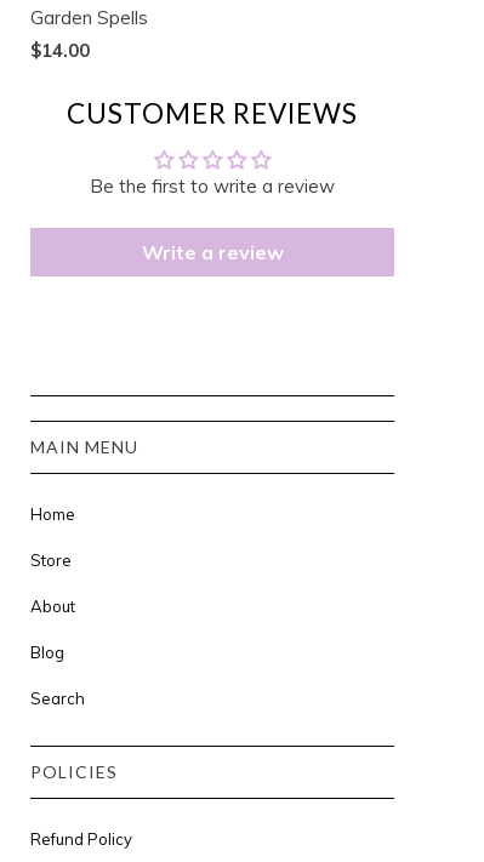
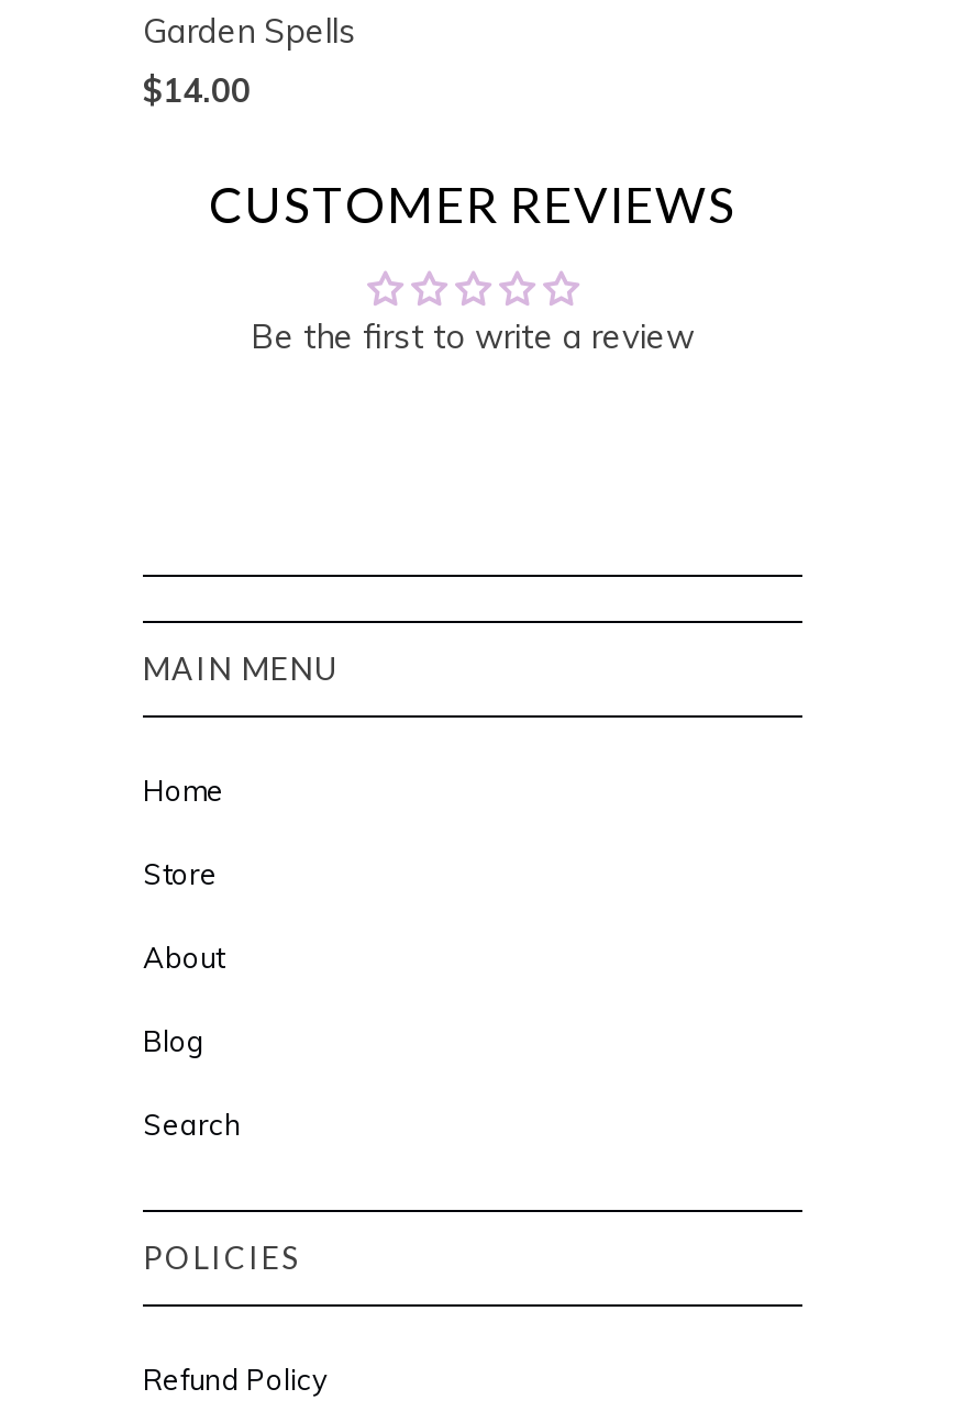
- Write a review
